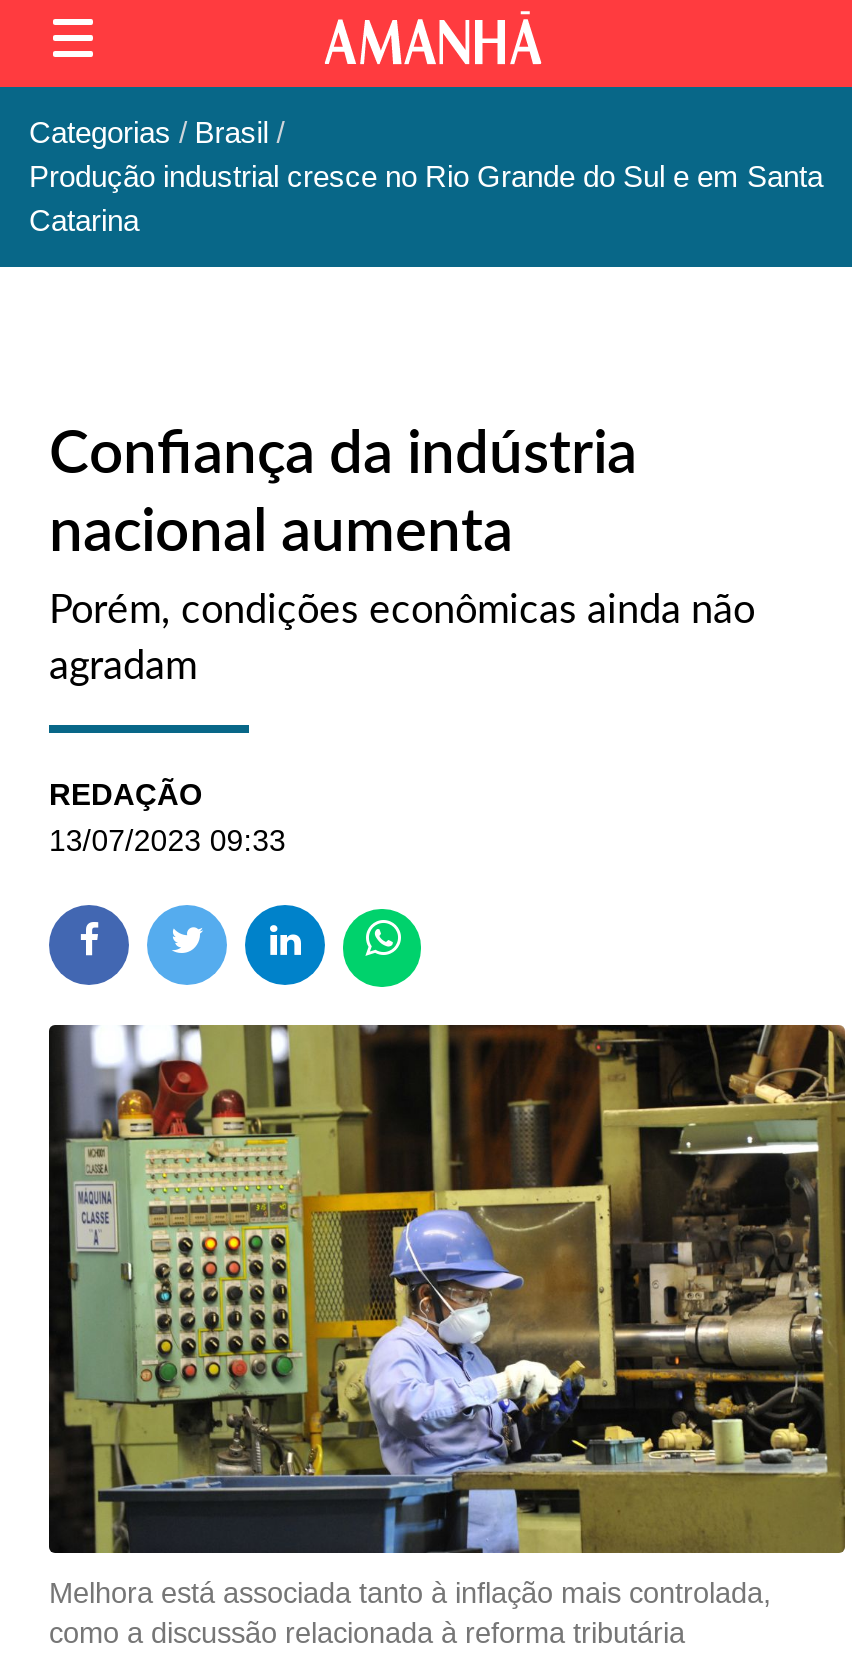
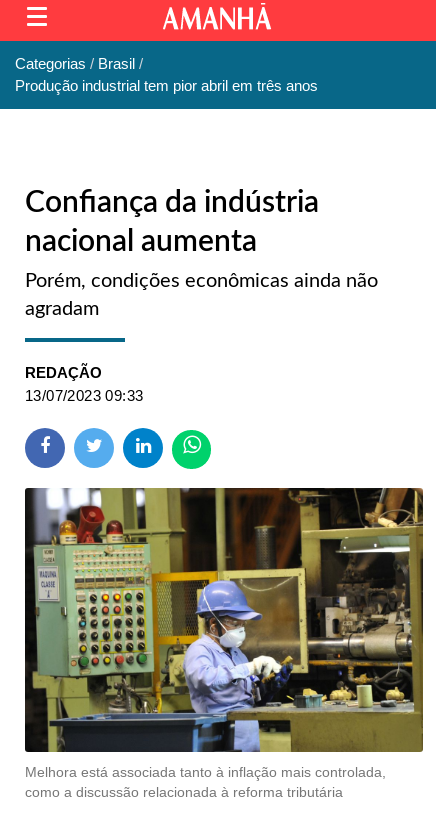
- Produção industrial cresce no Rio Grande do Sul e em Santa
- Catarina
+ Produção industrial tem pior abril em três anos
